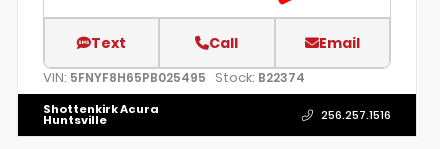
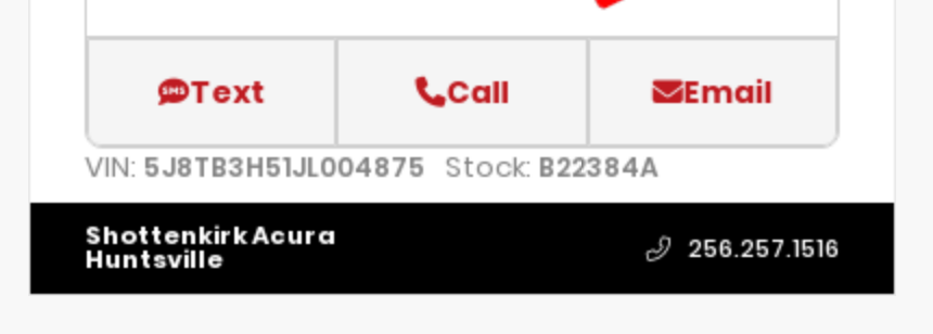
- VIN:5FNYF8H65PB025495 Stock:B22374
+ VIN:5J8TB3H51JL004875 Stock:B22384A
